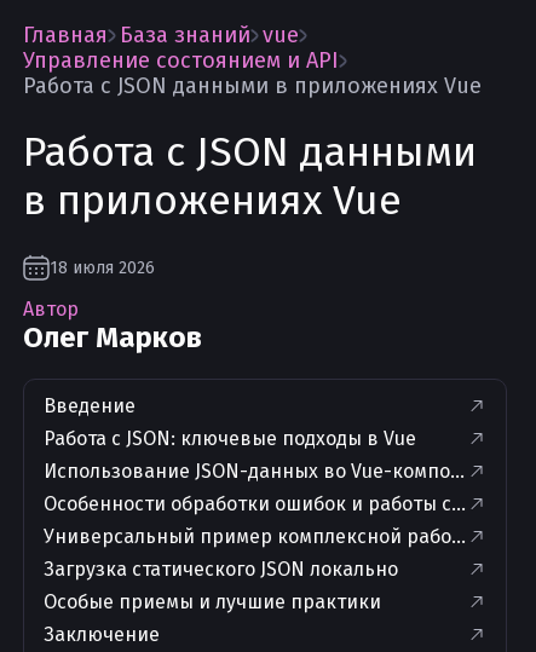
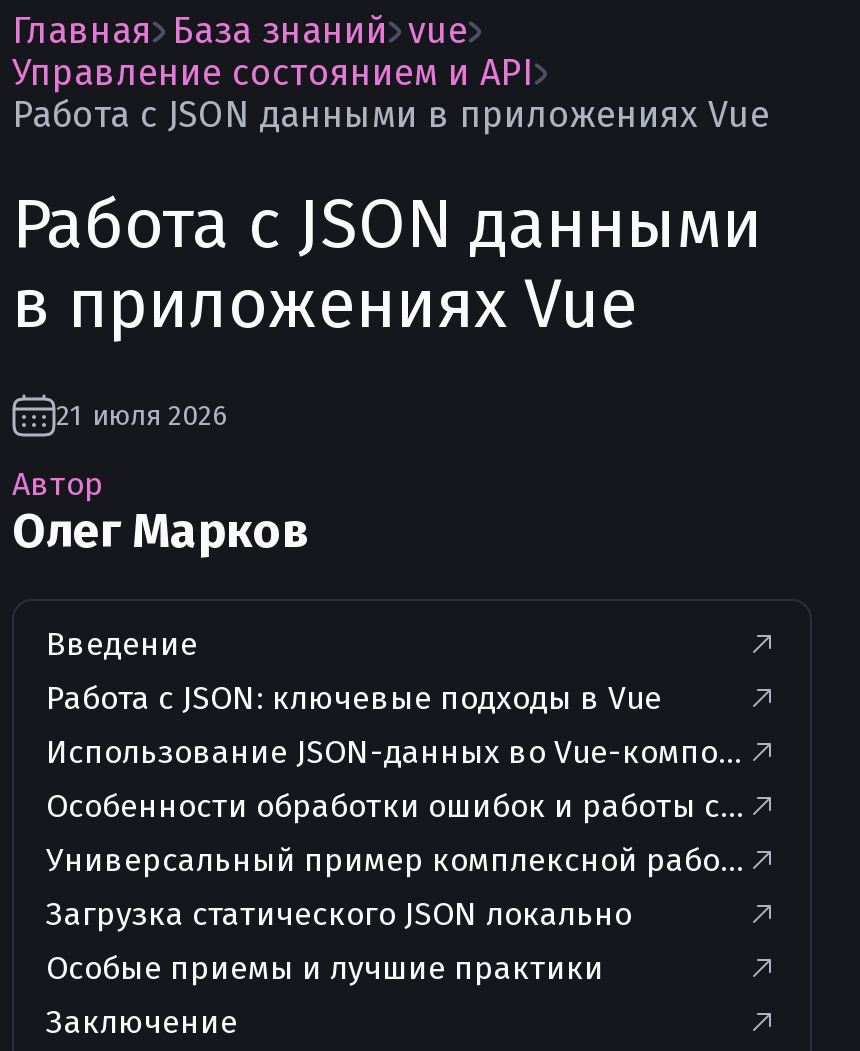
- 18 июля 2026
+ 21 июля 2026
